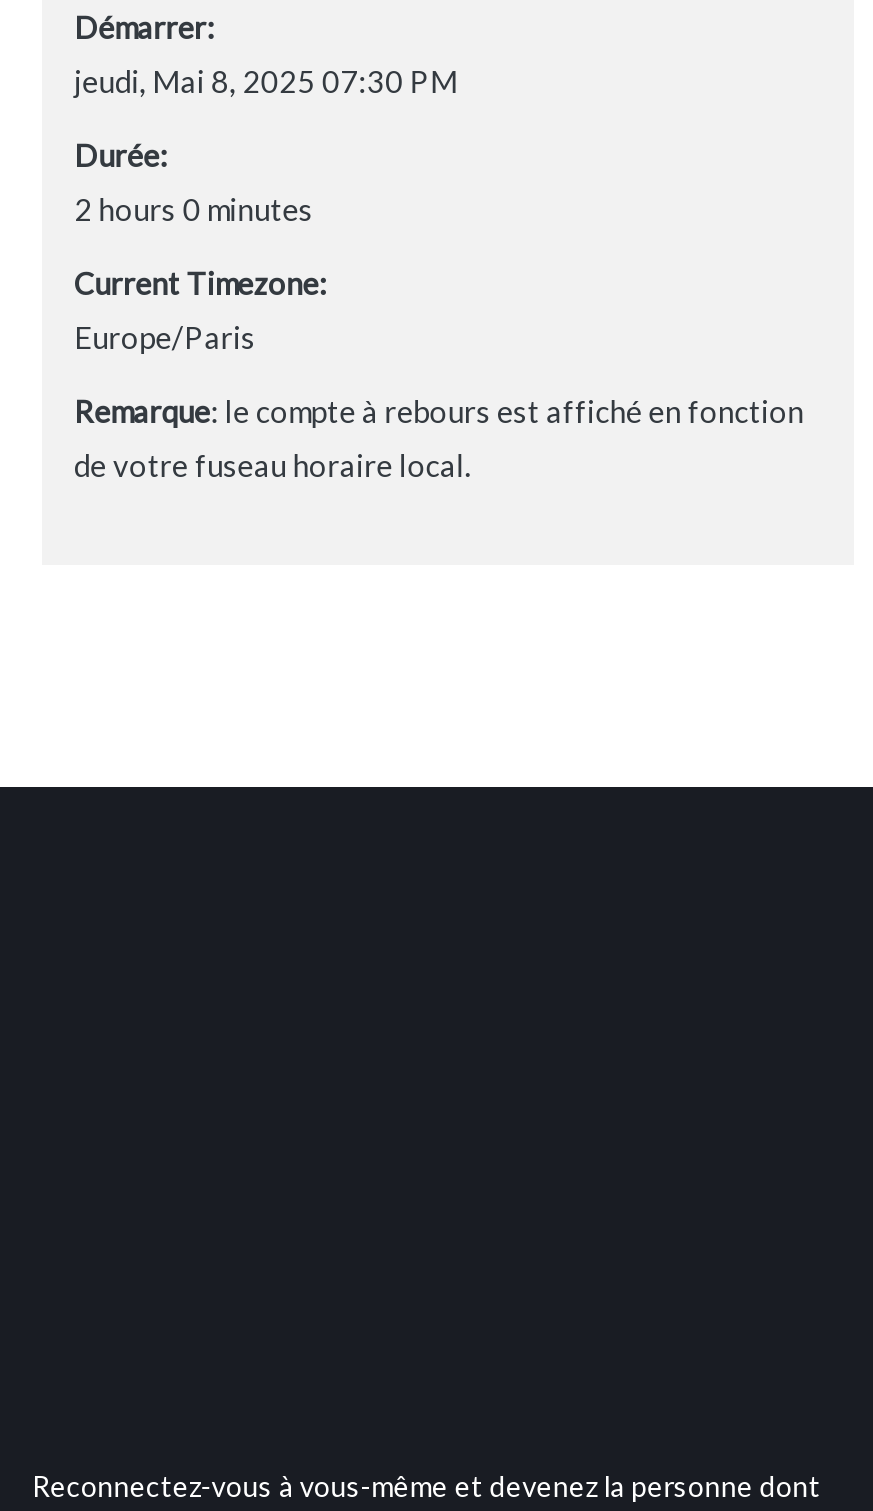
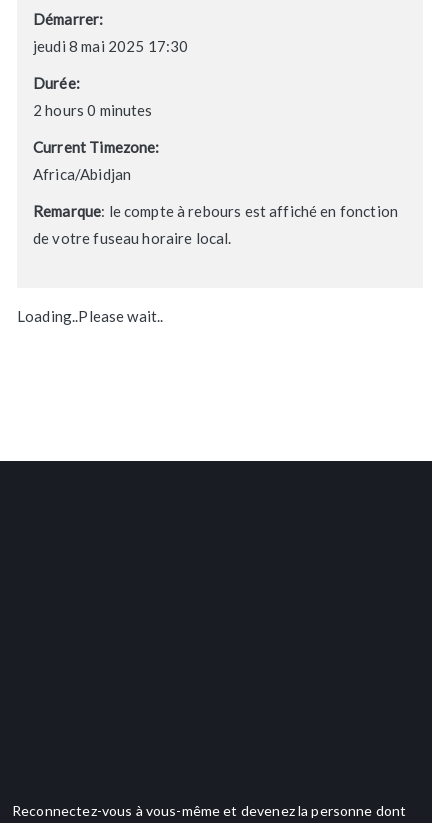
- jeudi, Mai 8, 2025 07:30 PM
+ jeudi 8 mai 2025 17:30

- Europe/Paris
+ Africa/Abidjan

+ Loading..Please wait..
